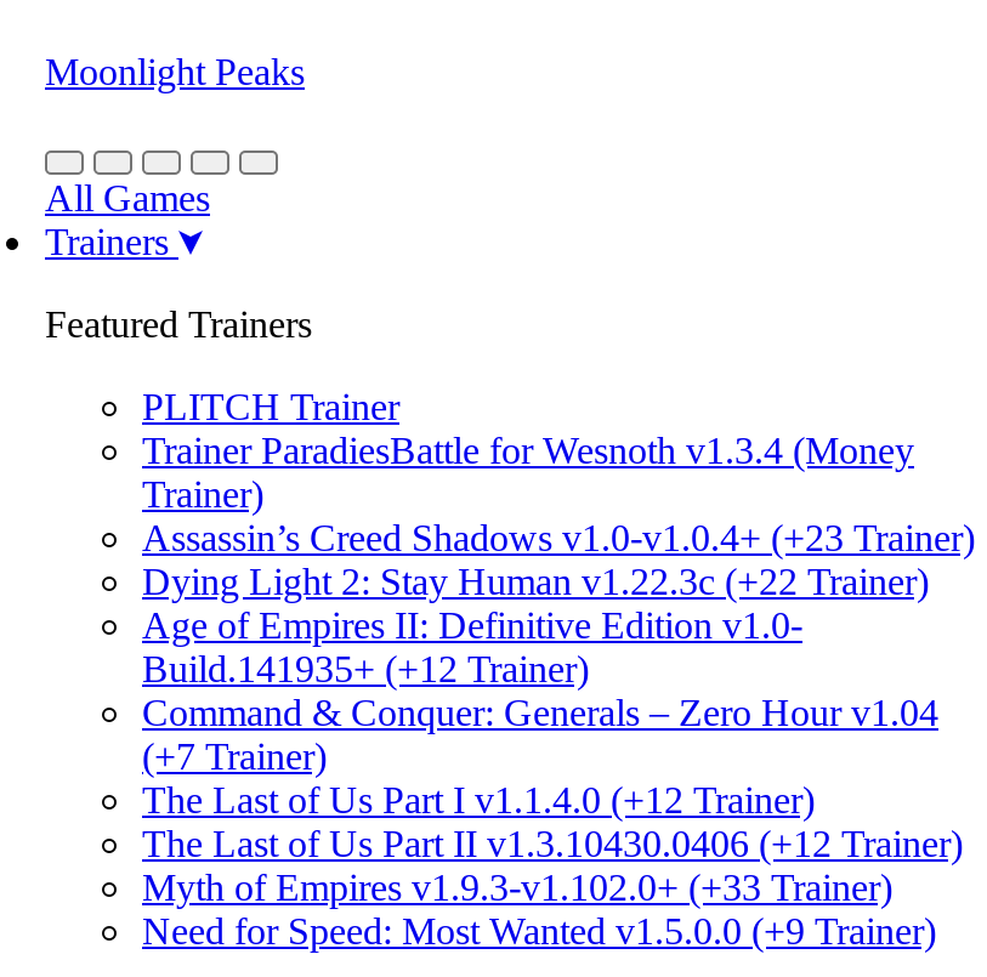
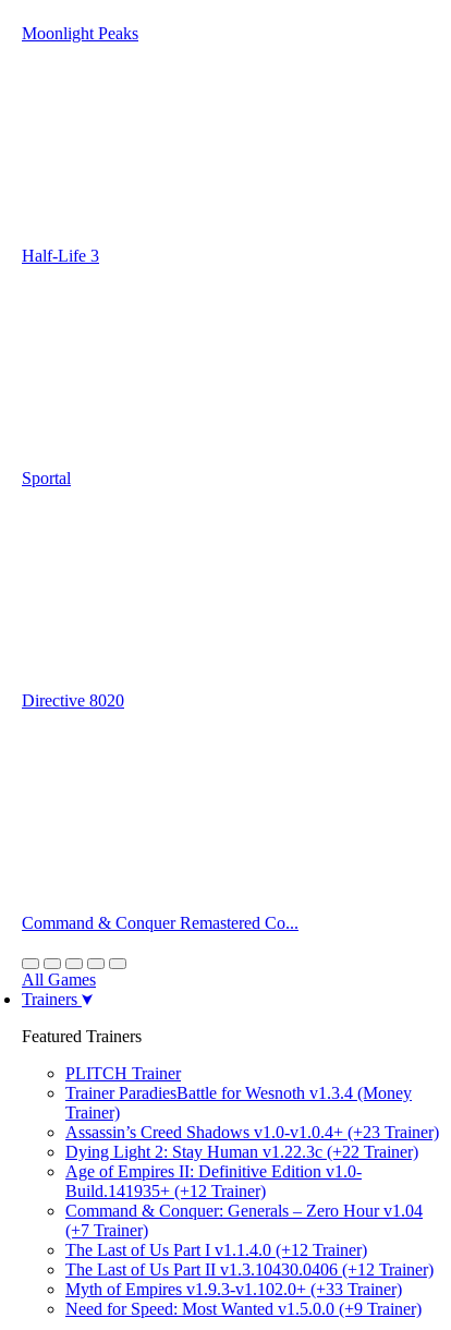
+ Half-Life 3

+ Sportal

+ Directive 8020

+ Command & Conquer Remastered Co...
